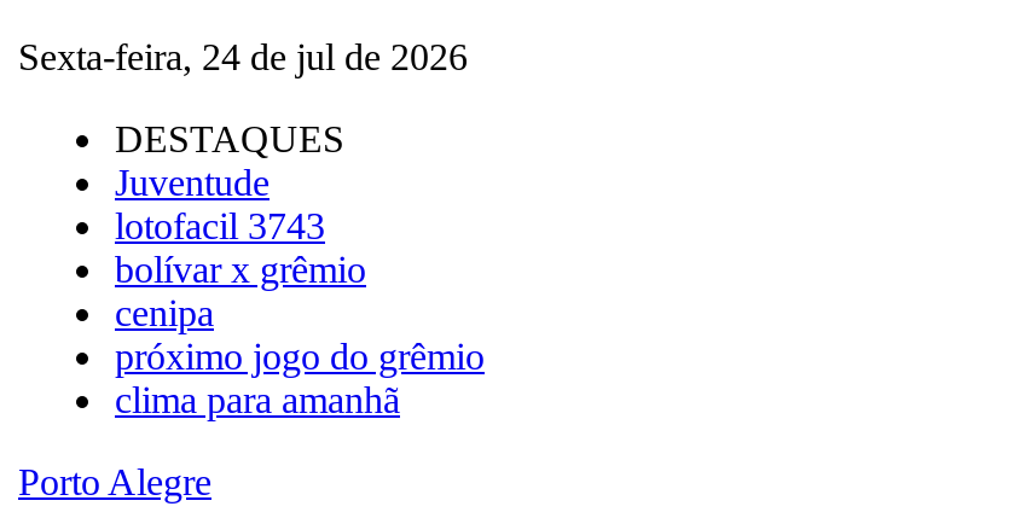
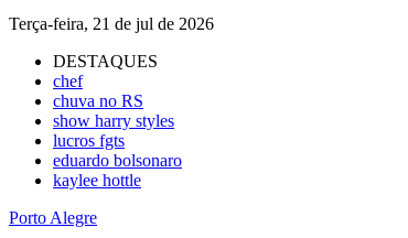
- Sexta-feira, 24 de jul de 2026
+ Terça-feira, 21 de jul de 2026

- Juventude
- lotofacil 3743
- bolívar x grêmio
- cenipa
- próximo jogo do grêmio
- clima para amanhã
+ chef
+ chuva no RS
+ show harry styles
+ lucros fgts
+ eduardo bolsonaro
+ kaylee hottle
